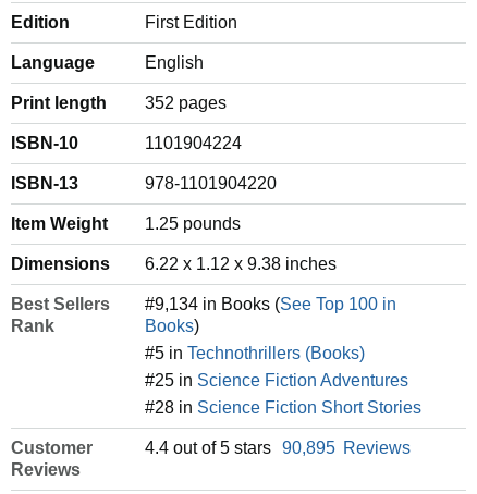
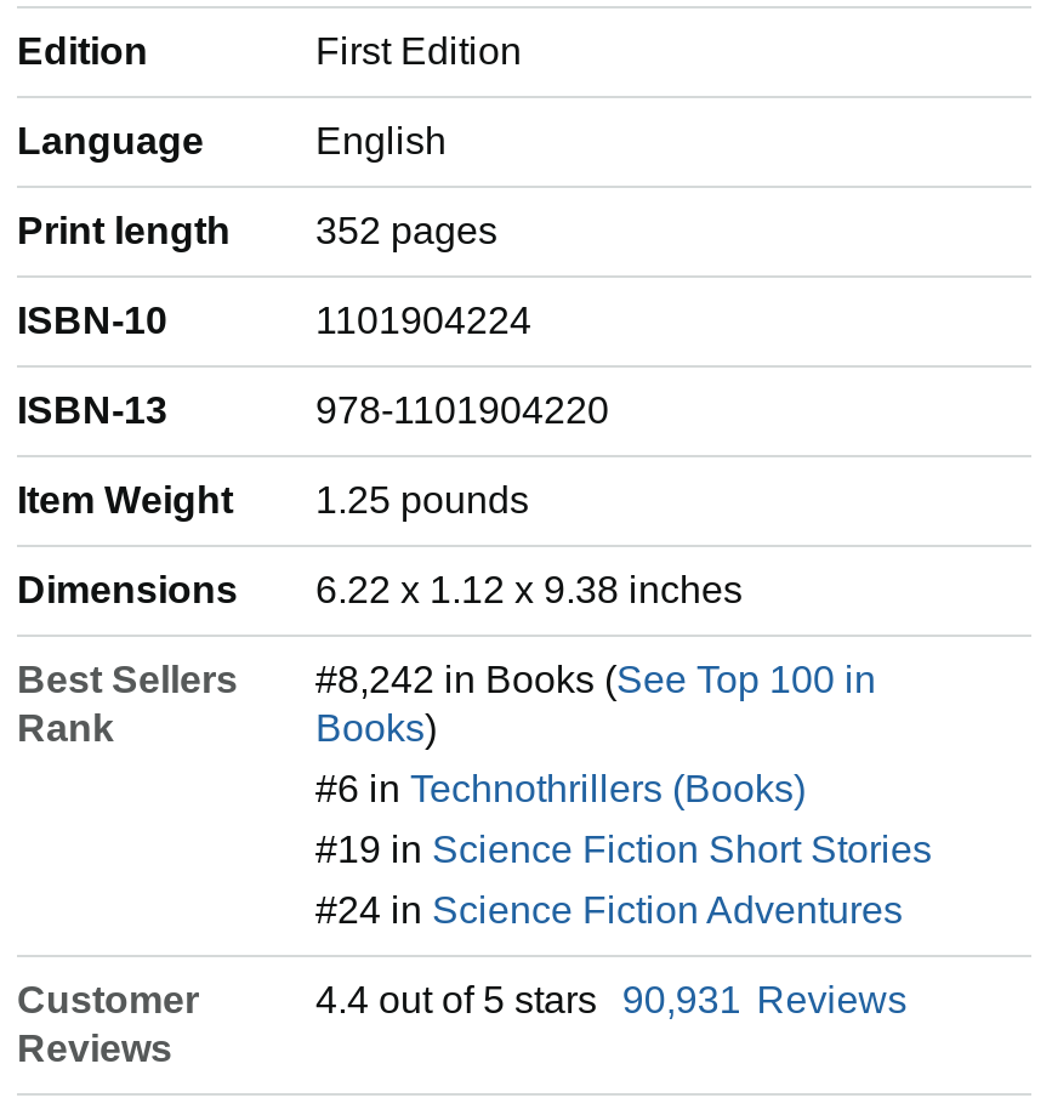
- #9,134 in Books (See Top 100 in
+ #8,242 in Books (See Top 100 in

- #5 in Technothrillers (Books)
+ #6 in Technothrillers (Books)

- #25 in Science Fiction Adventures
+ #19 in Science Fiction Short Stories

- #28 in Science Fiction Short Stories
+ #24 in Science Fiction Adventures

- 4.4 out of 5 stars 90,895 Reviews
+ 4.4 out of 5 stars 90,931 Reviews
